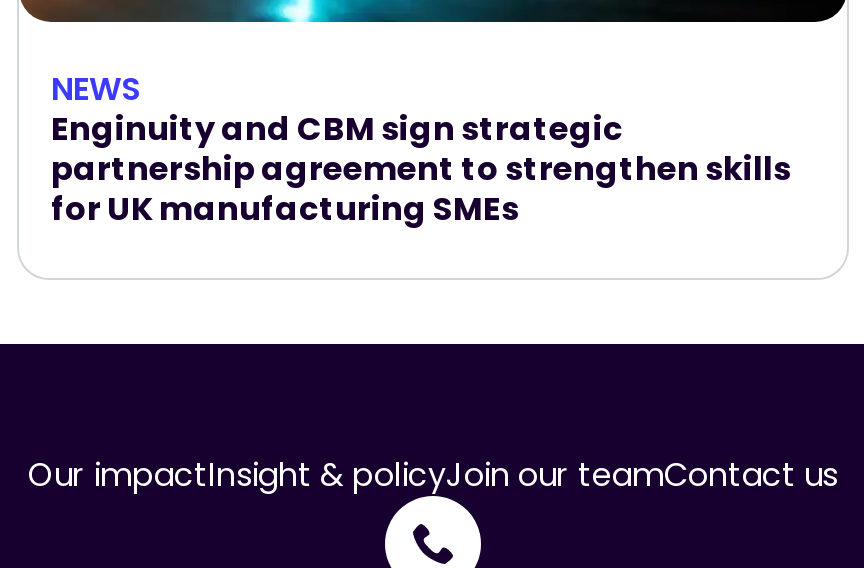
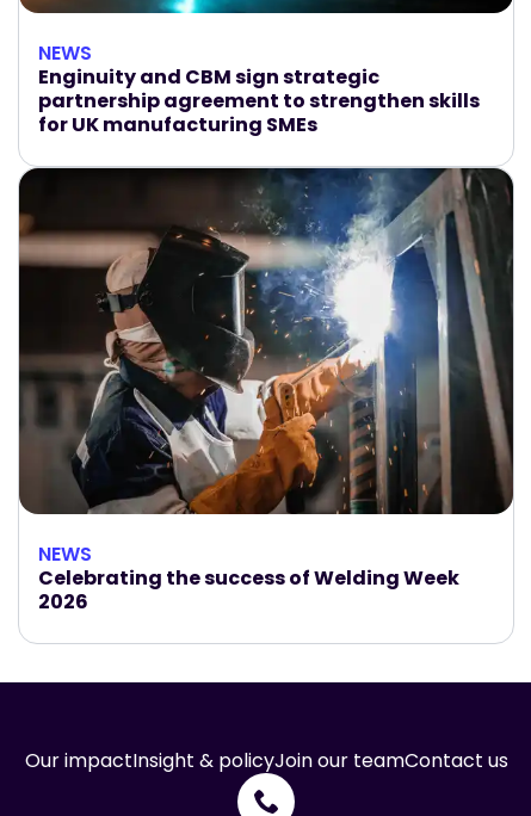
+ [image]
+ NEWS
+ Celebrating the success of Welding Week
+ 2026
